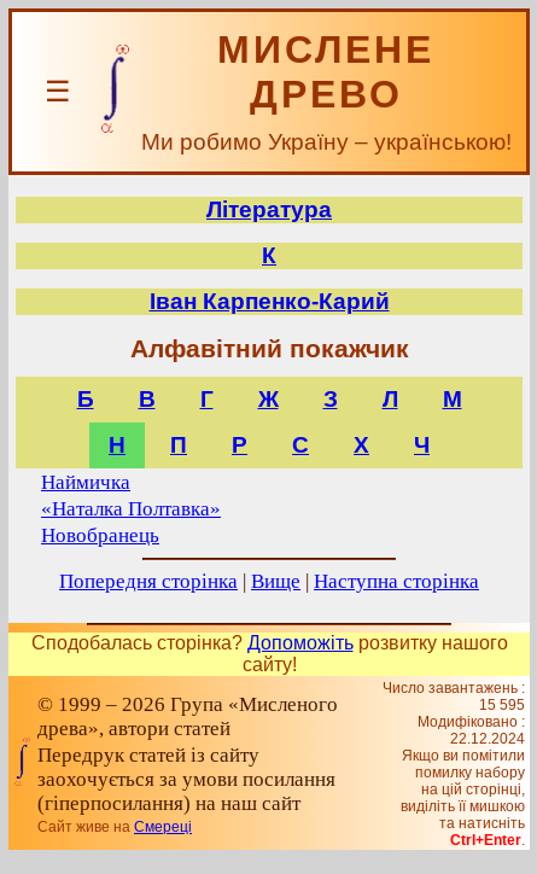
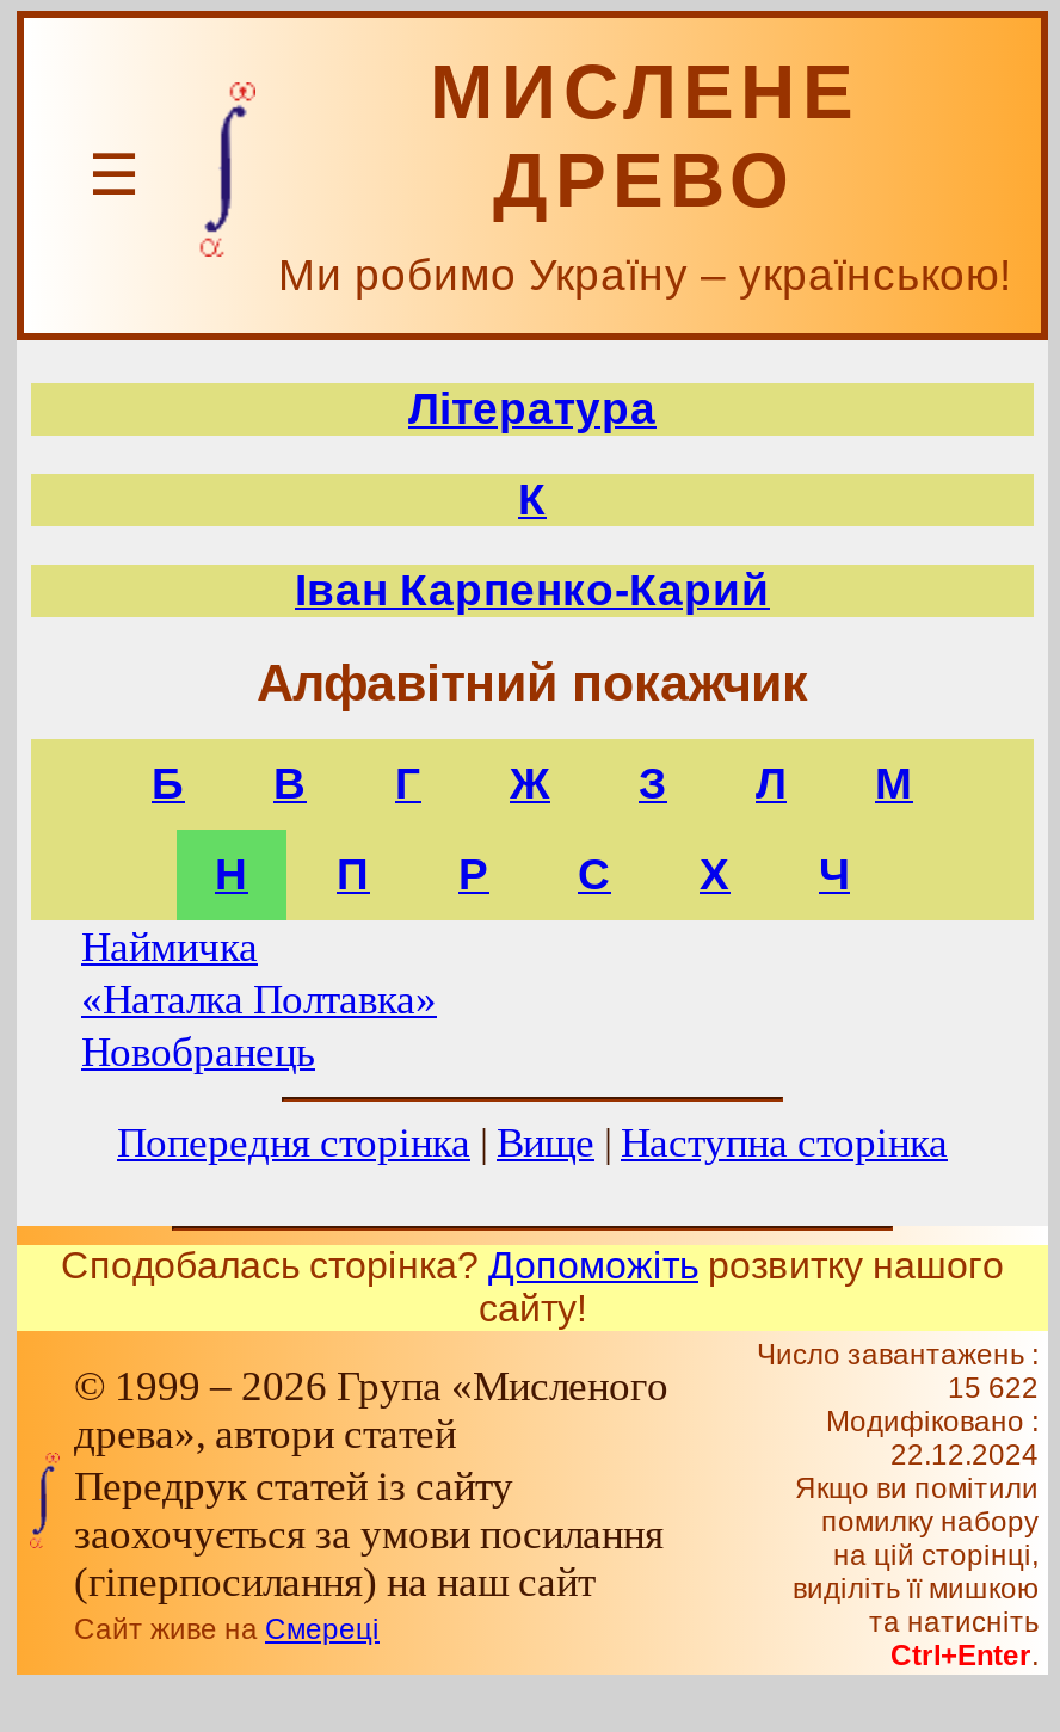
- 15 595
+ 15 622
